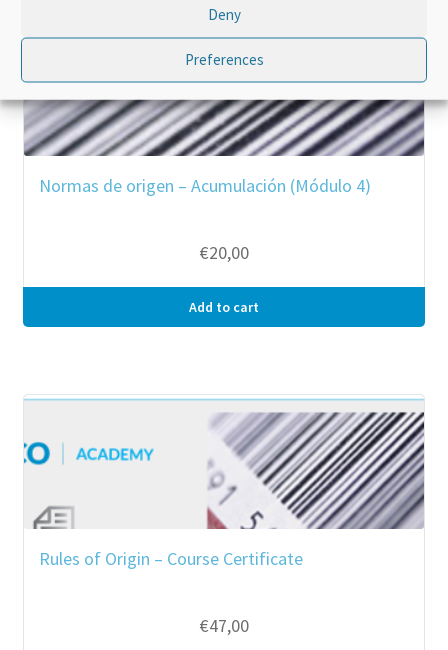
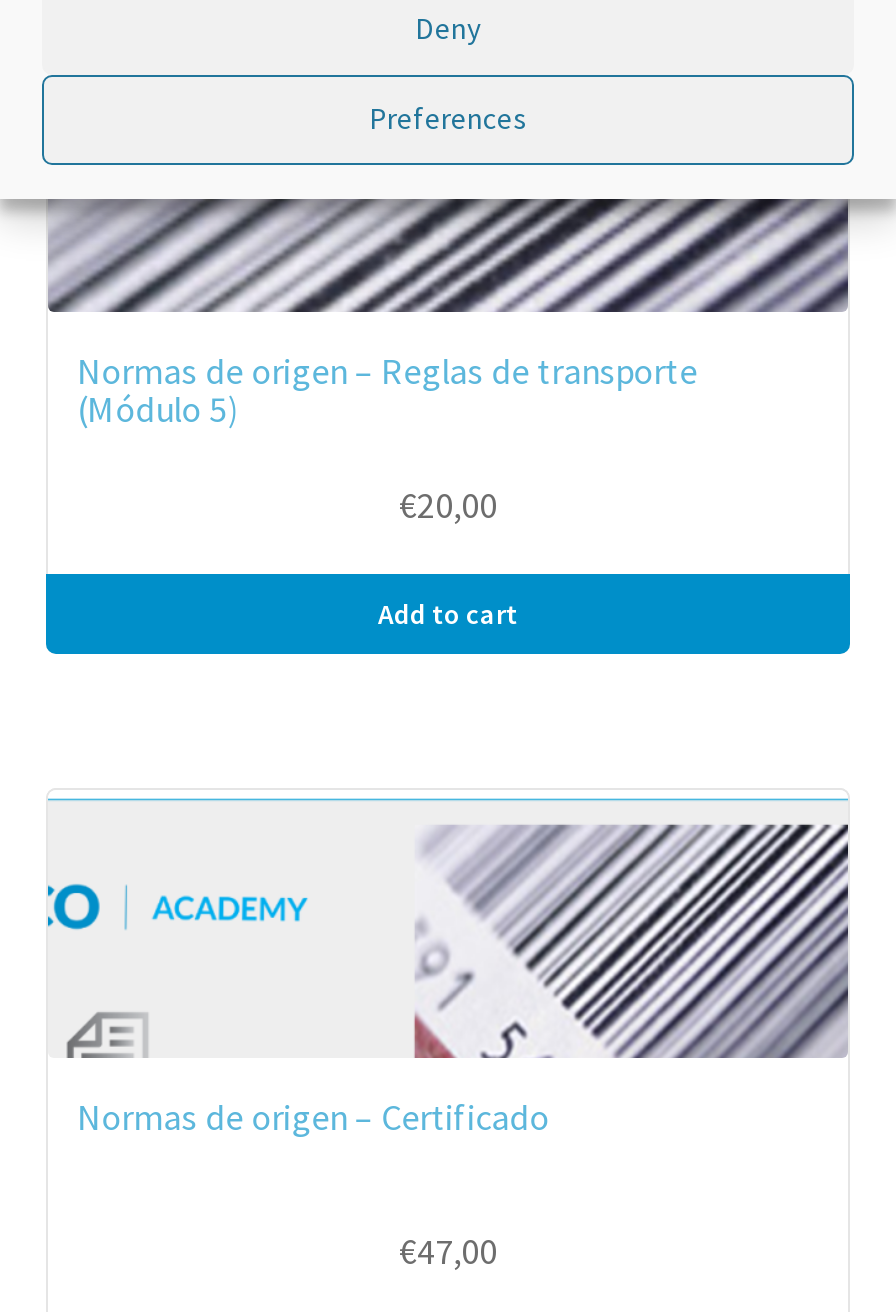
- Normas de origen – Acumulación (Módulo 4)
+ Normas de origen – Reglas de transporte
+ (Módulo 5)

- Rules of Origin – Course Certificate
+ Normas de origen – Certificado
